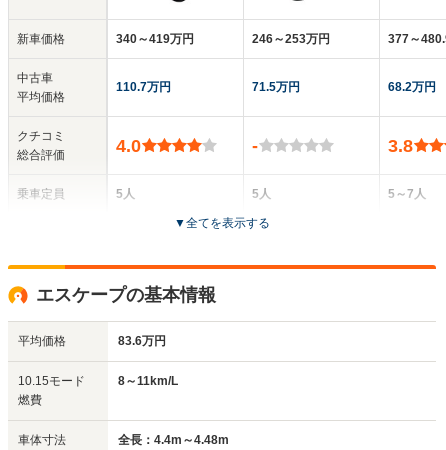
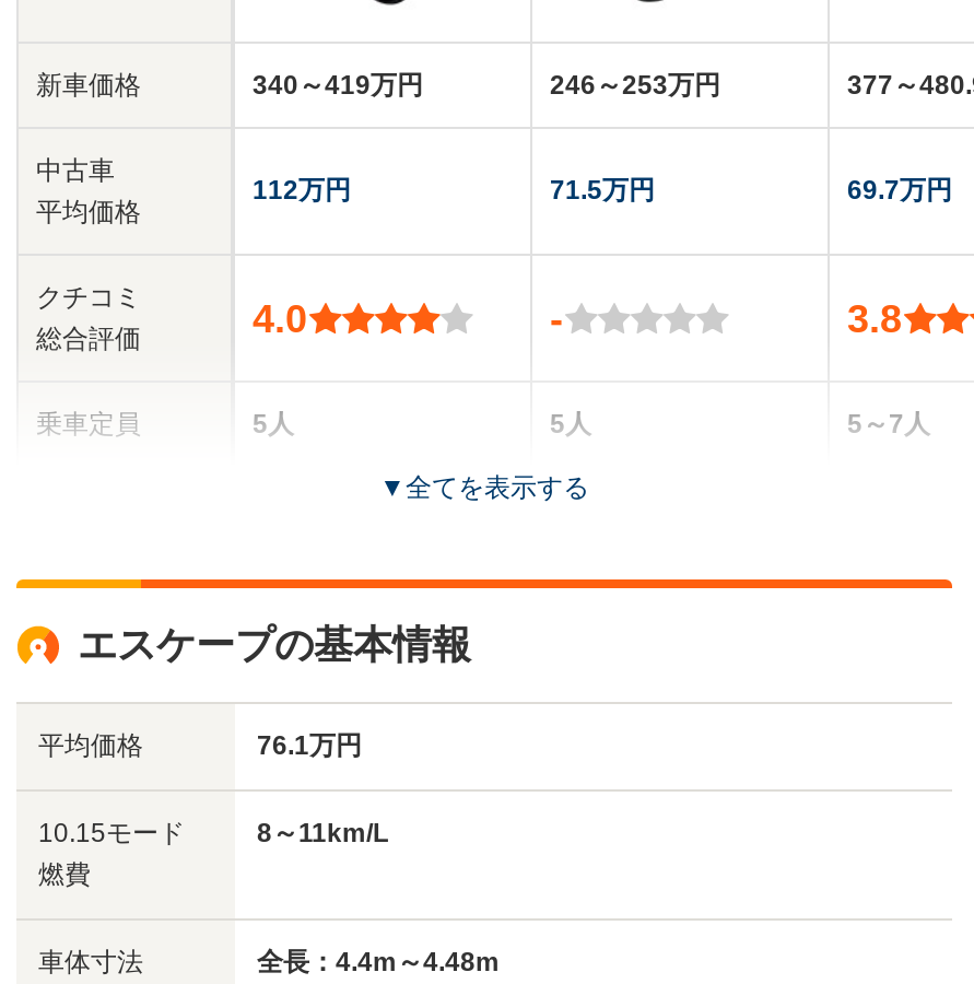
- 110.7万円
+ 112万円

- 68.2万円
+ 69.7万円

- 83.6万円
+ 76.1万円
